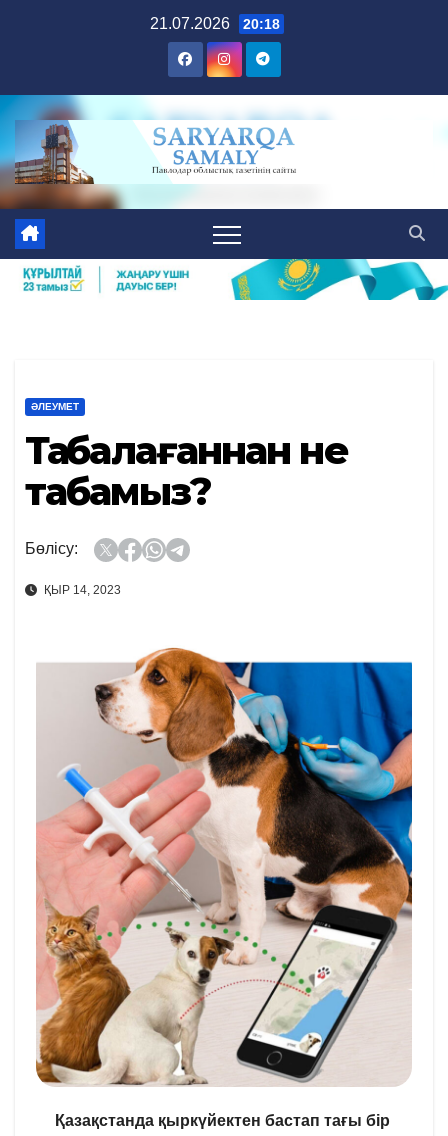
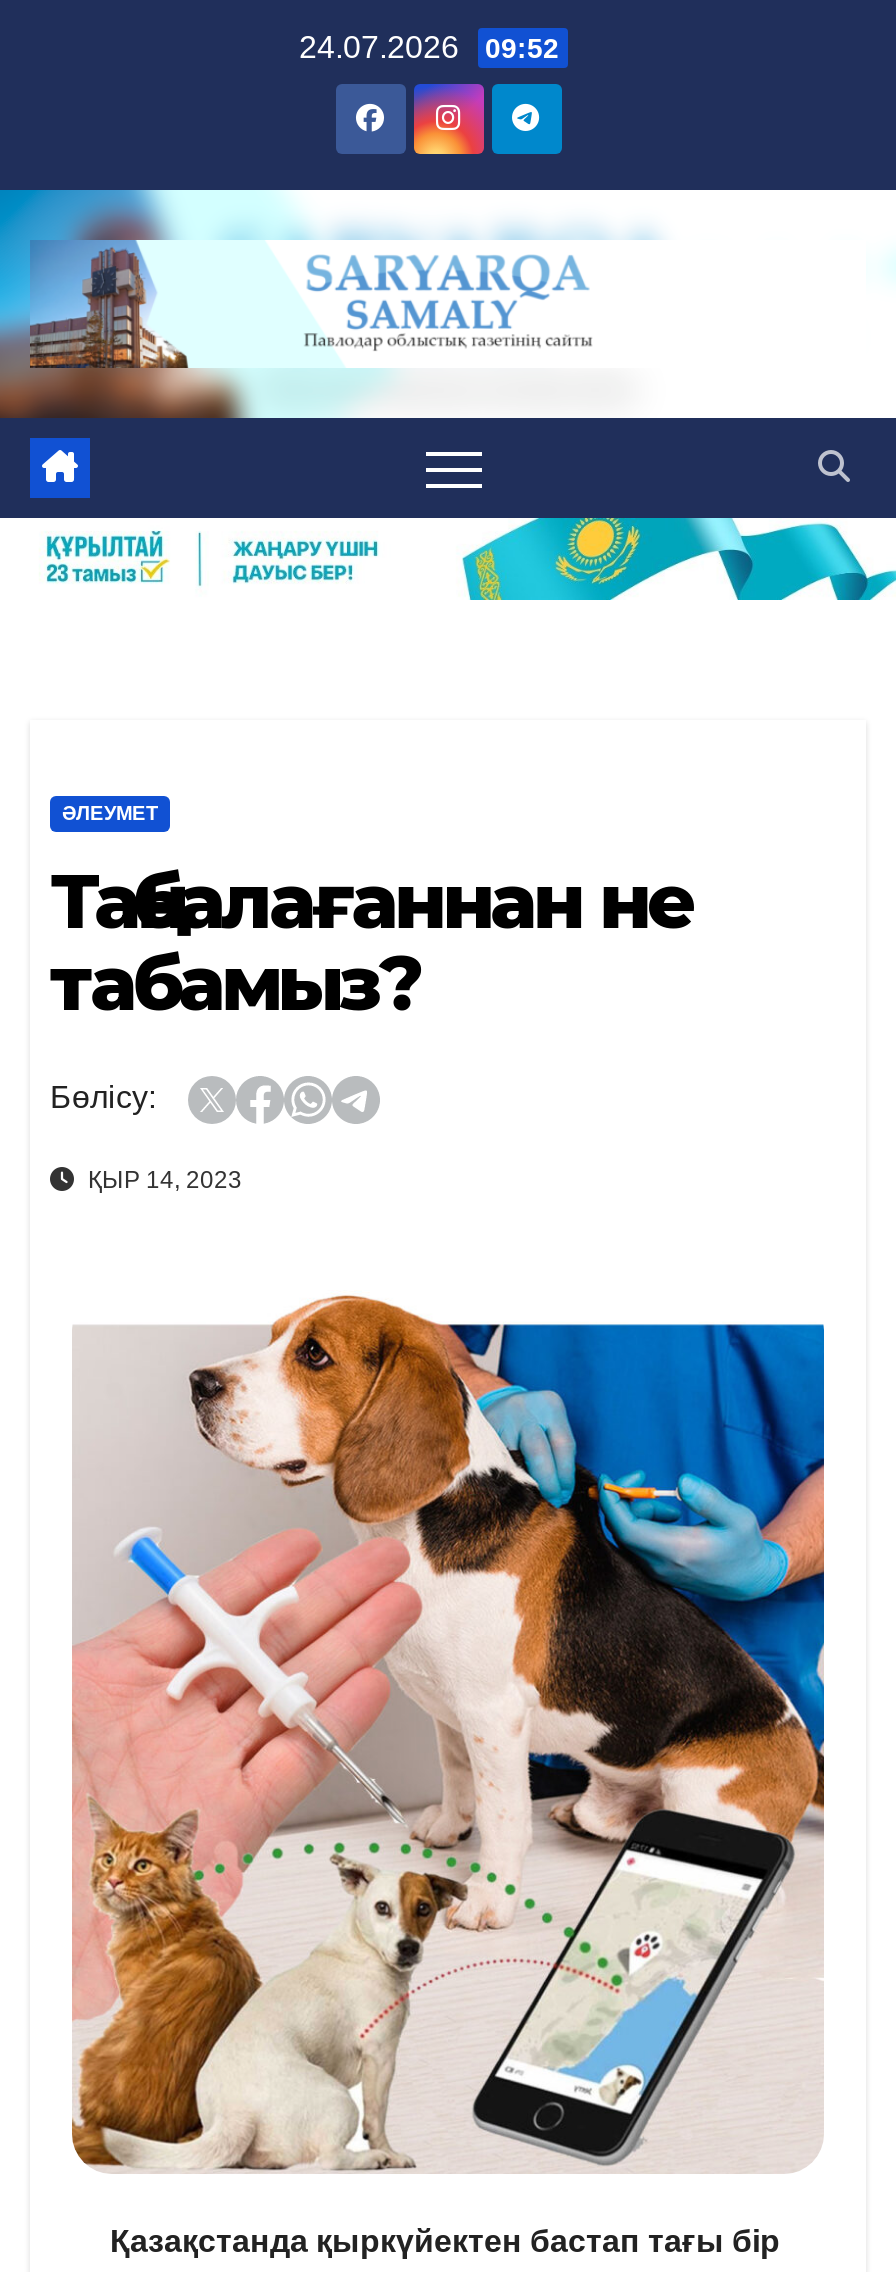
- 21.07.2026 20:18
+ 24.07.2026 09:52
